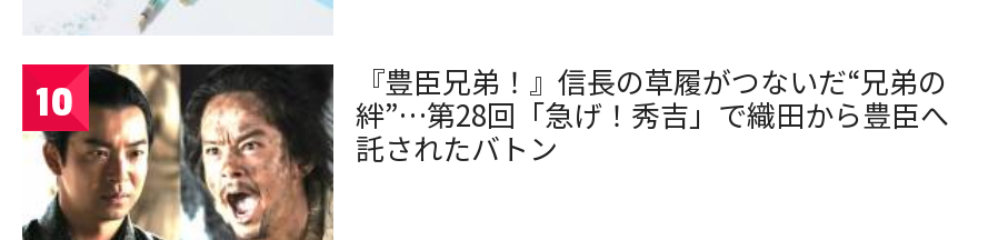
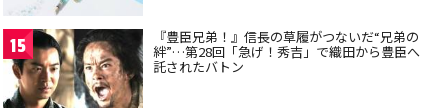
- 10
+ 15
